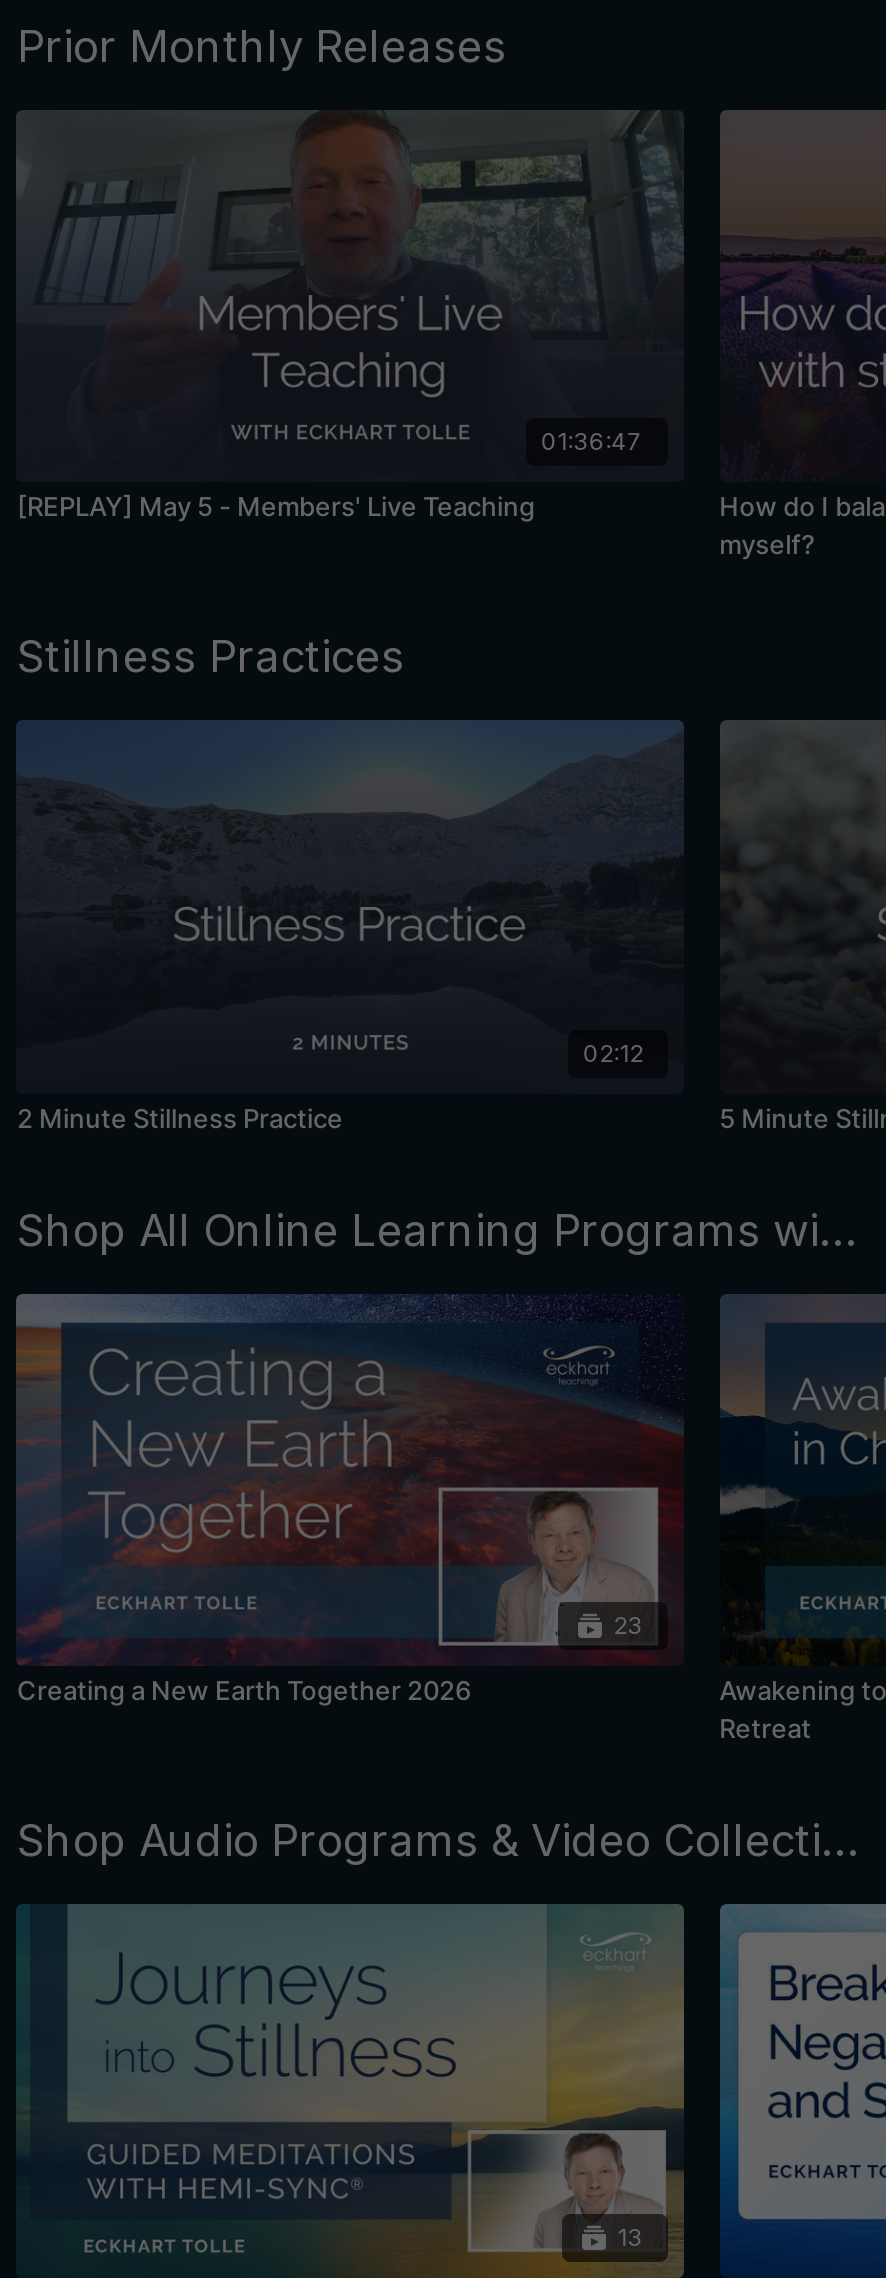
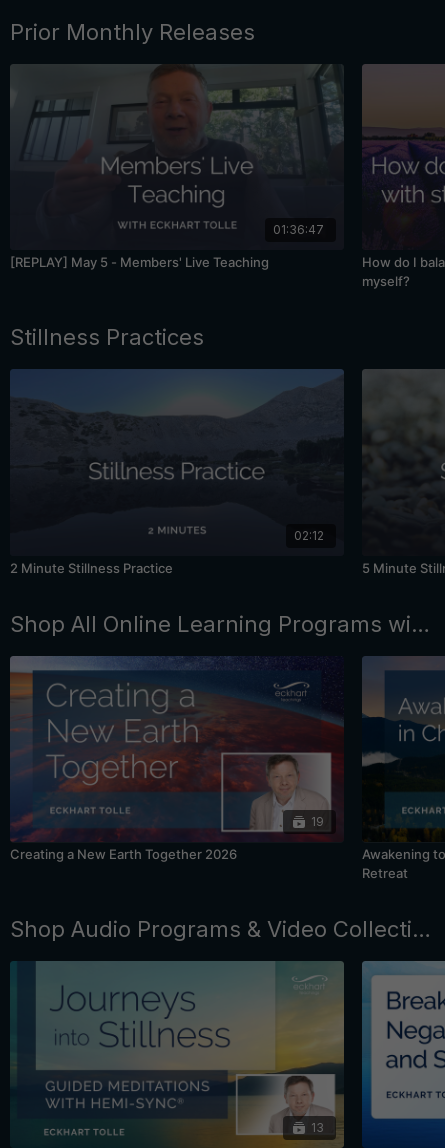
- 23
+ 19
